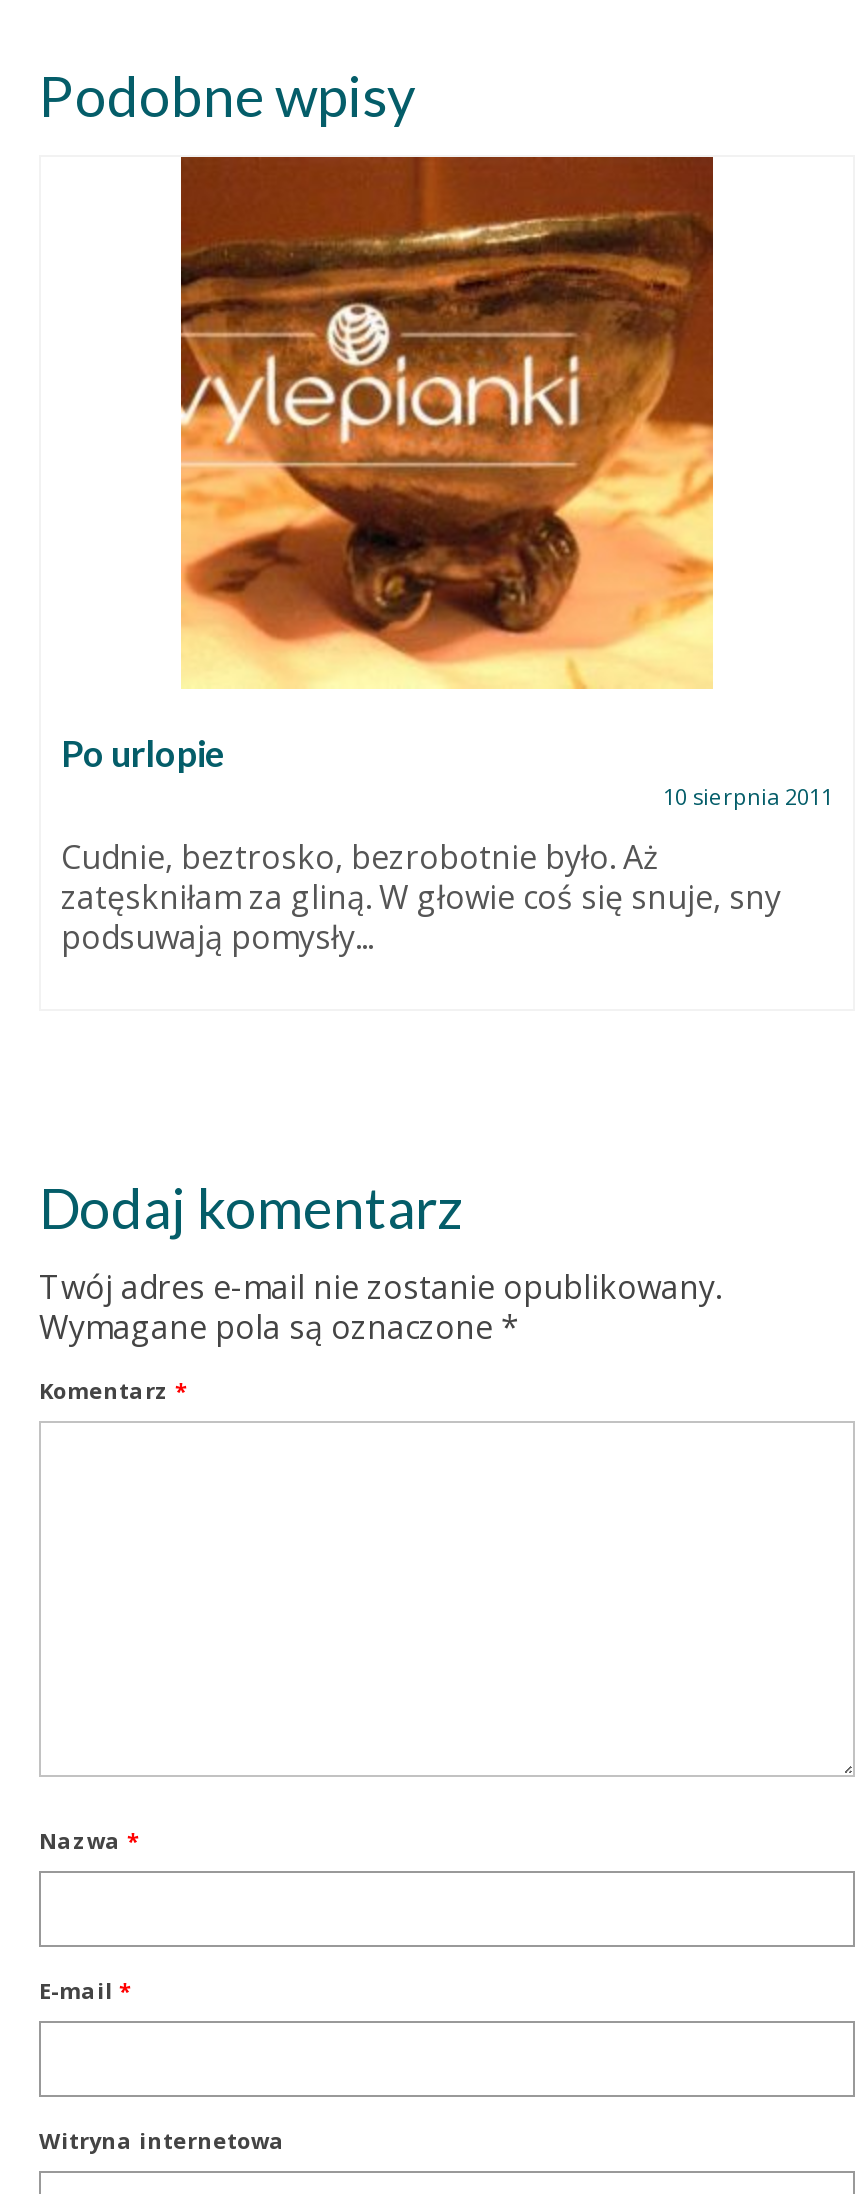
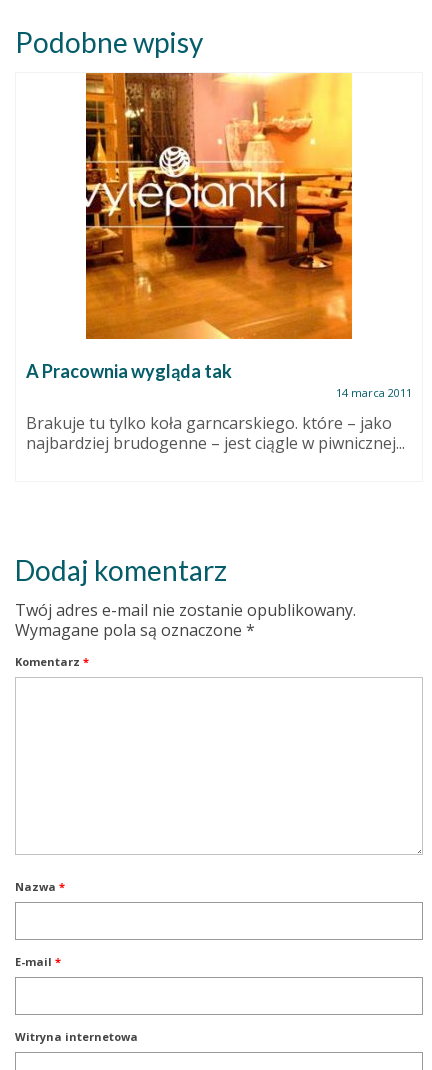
- [image]
- Po urlopie
- 10 sierpnia 2011
+ [image]
+ A Pracownia wygląda tak
+ 14 marca 2011

- Cudnie, beztrosko, bezrobotnie było. Aż
- zatęskniłam za gliną. W głowie coś się snuje, sny
- podsuwają pomysły...
+ Brakuje tu tylko koła garncarskiego. które – jako
+ najbardziej brudogenne – jest ciągle w piwnicznej...
